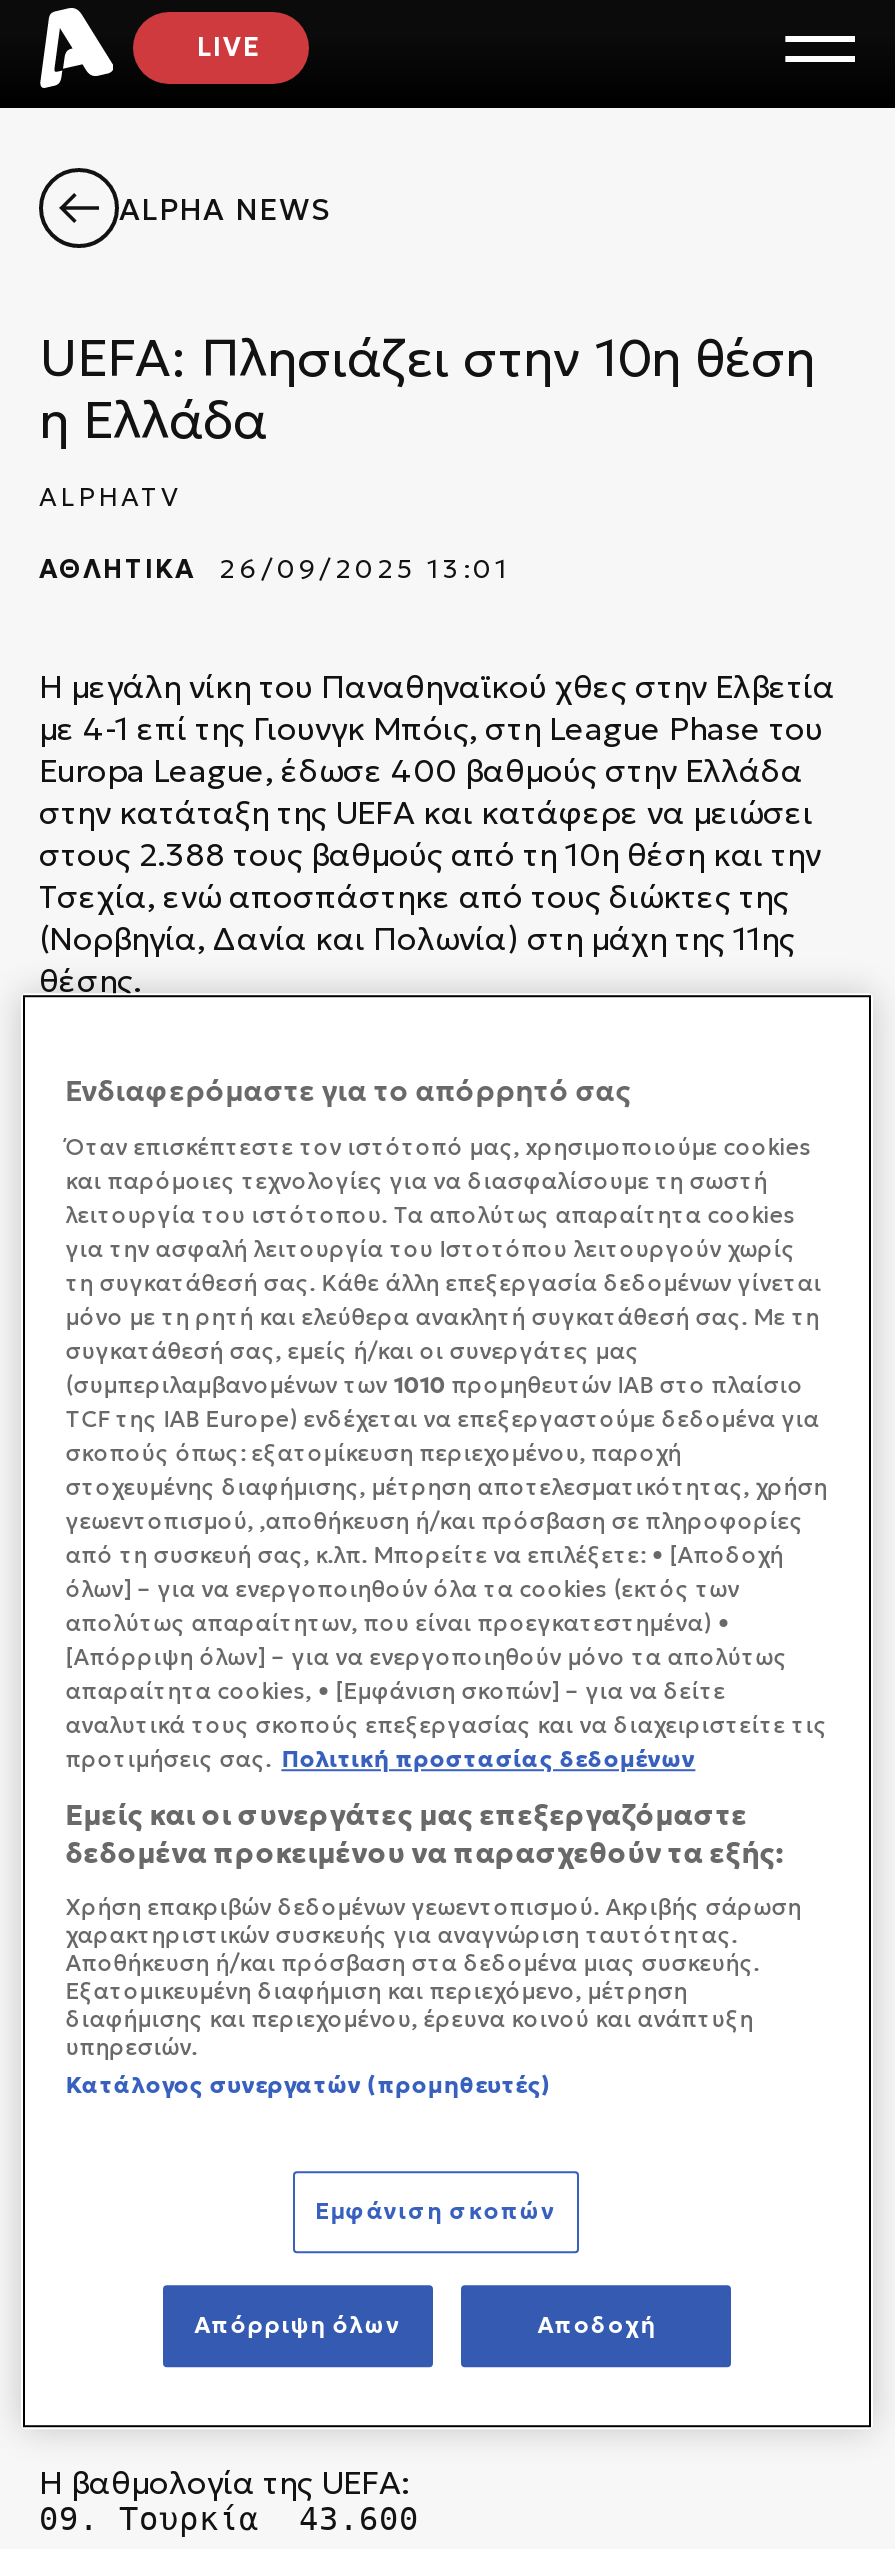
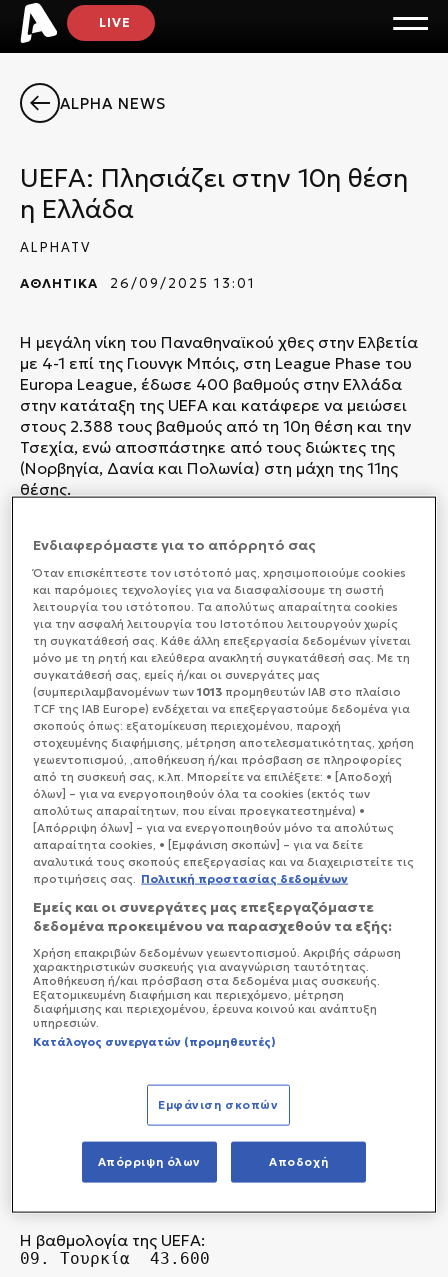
- (συμπεριλαμβανομένων των 1010 προμηθευτών IAB στο πλαίσιο
+ (συμπεριλαμβανομένων των 1013 προμηθευτών IAB στο πλαίσιο
